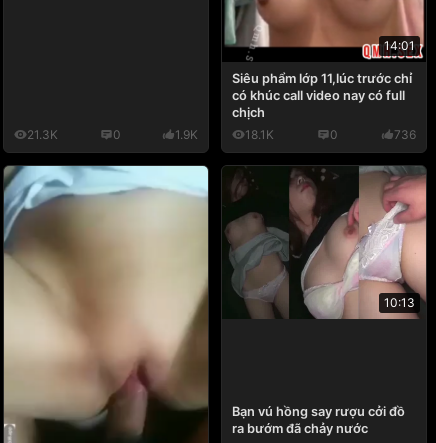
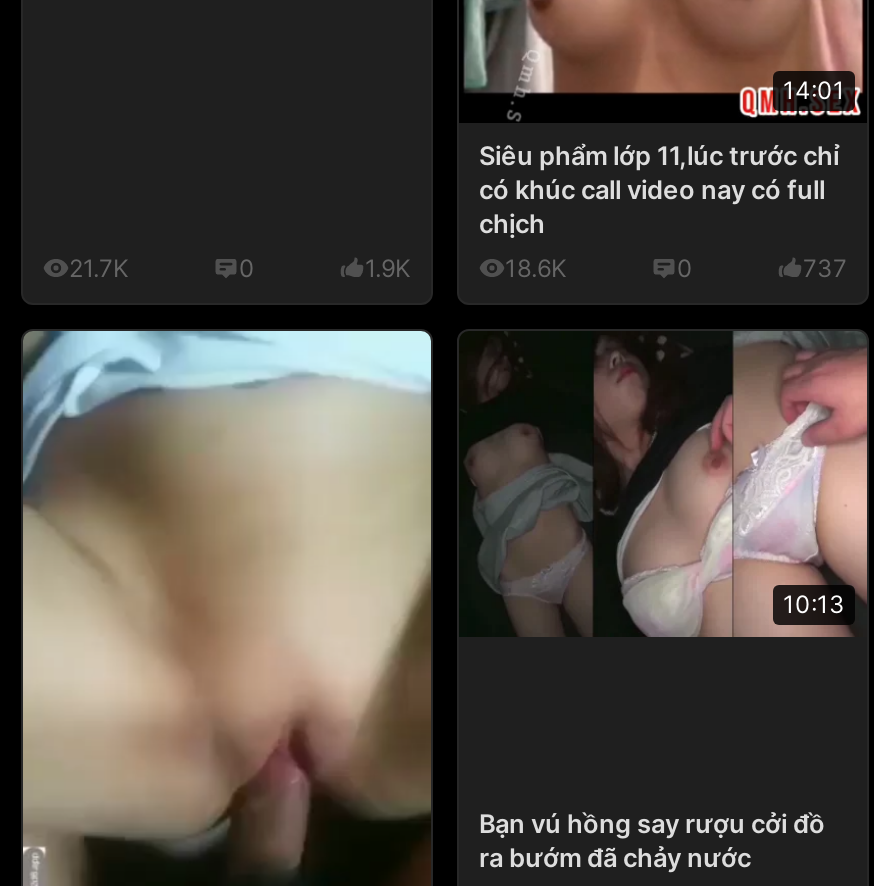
- 21.3K
+ 21.7K

- 18.1K
+ 18.6K

- 736
+ 737
